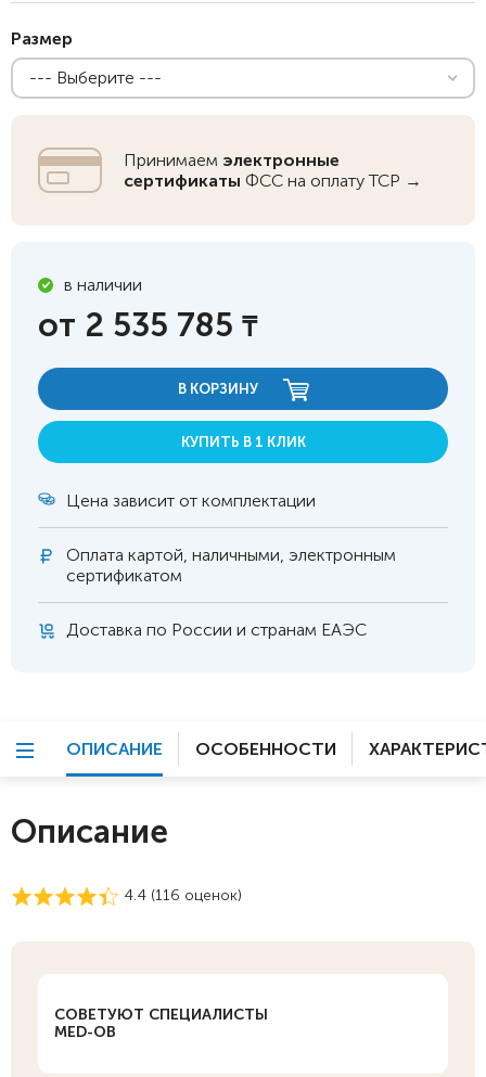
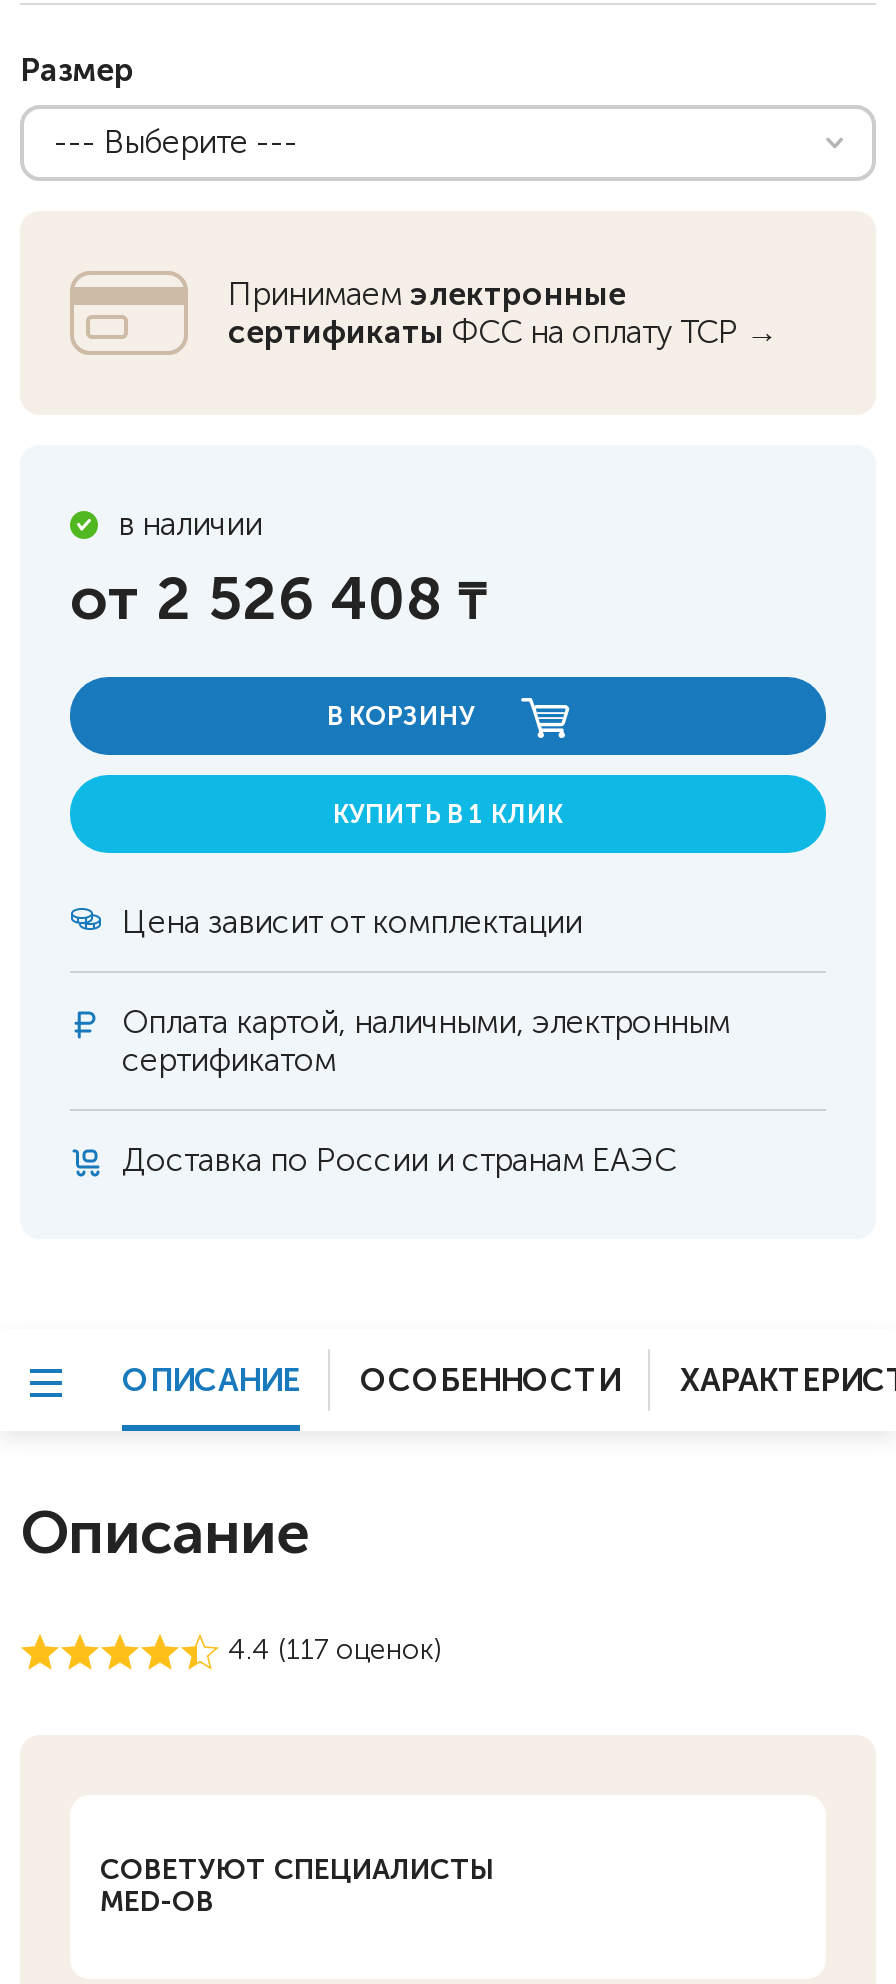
- 2 535 785 ₸
+ 2 526 408 ₸

- 4.4 (116 оценок)
+ 4.4 (117 оценок)
